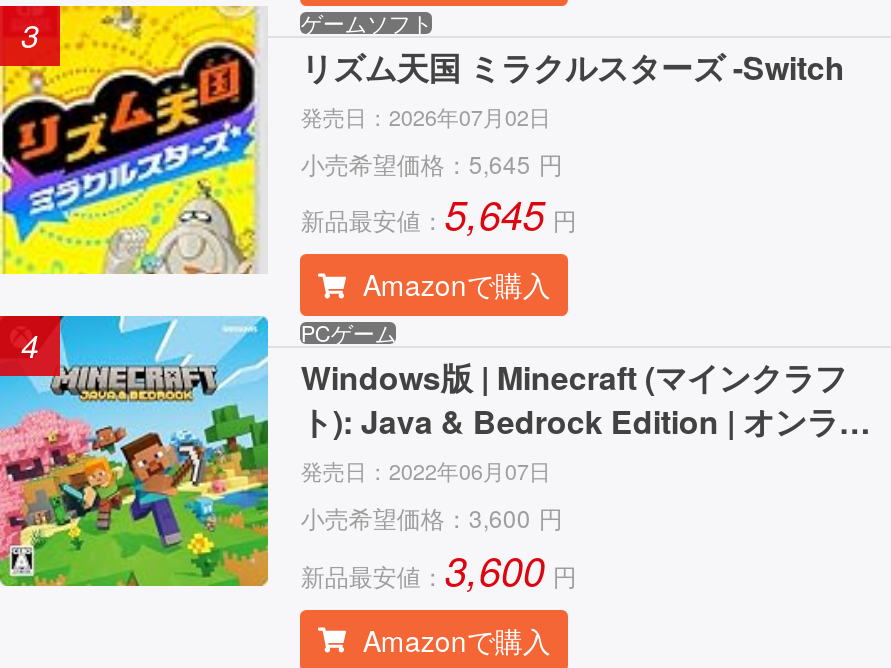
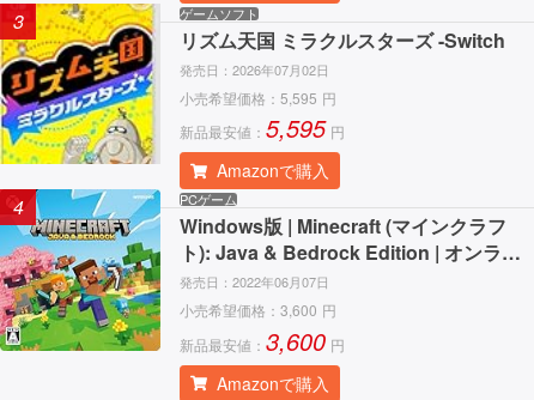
- 小売希望価格：5,645 円
+ 小売希望価格：5,595 円

- 新品最安値：5,645 円
+ 新品最安値：5,595 円
